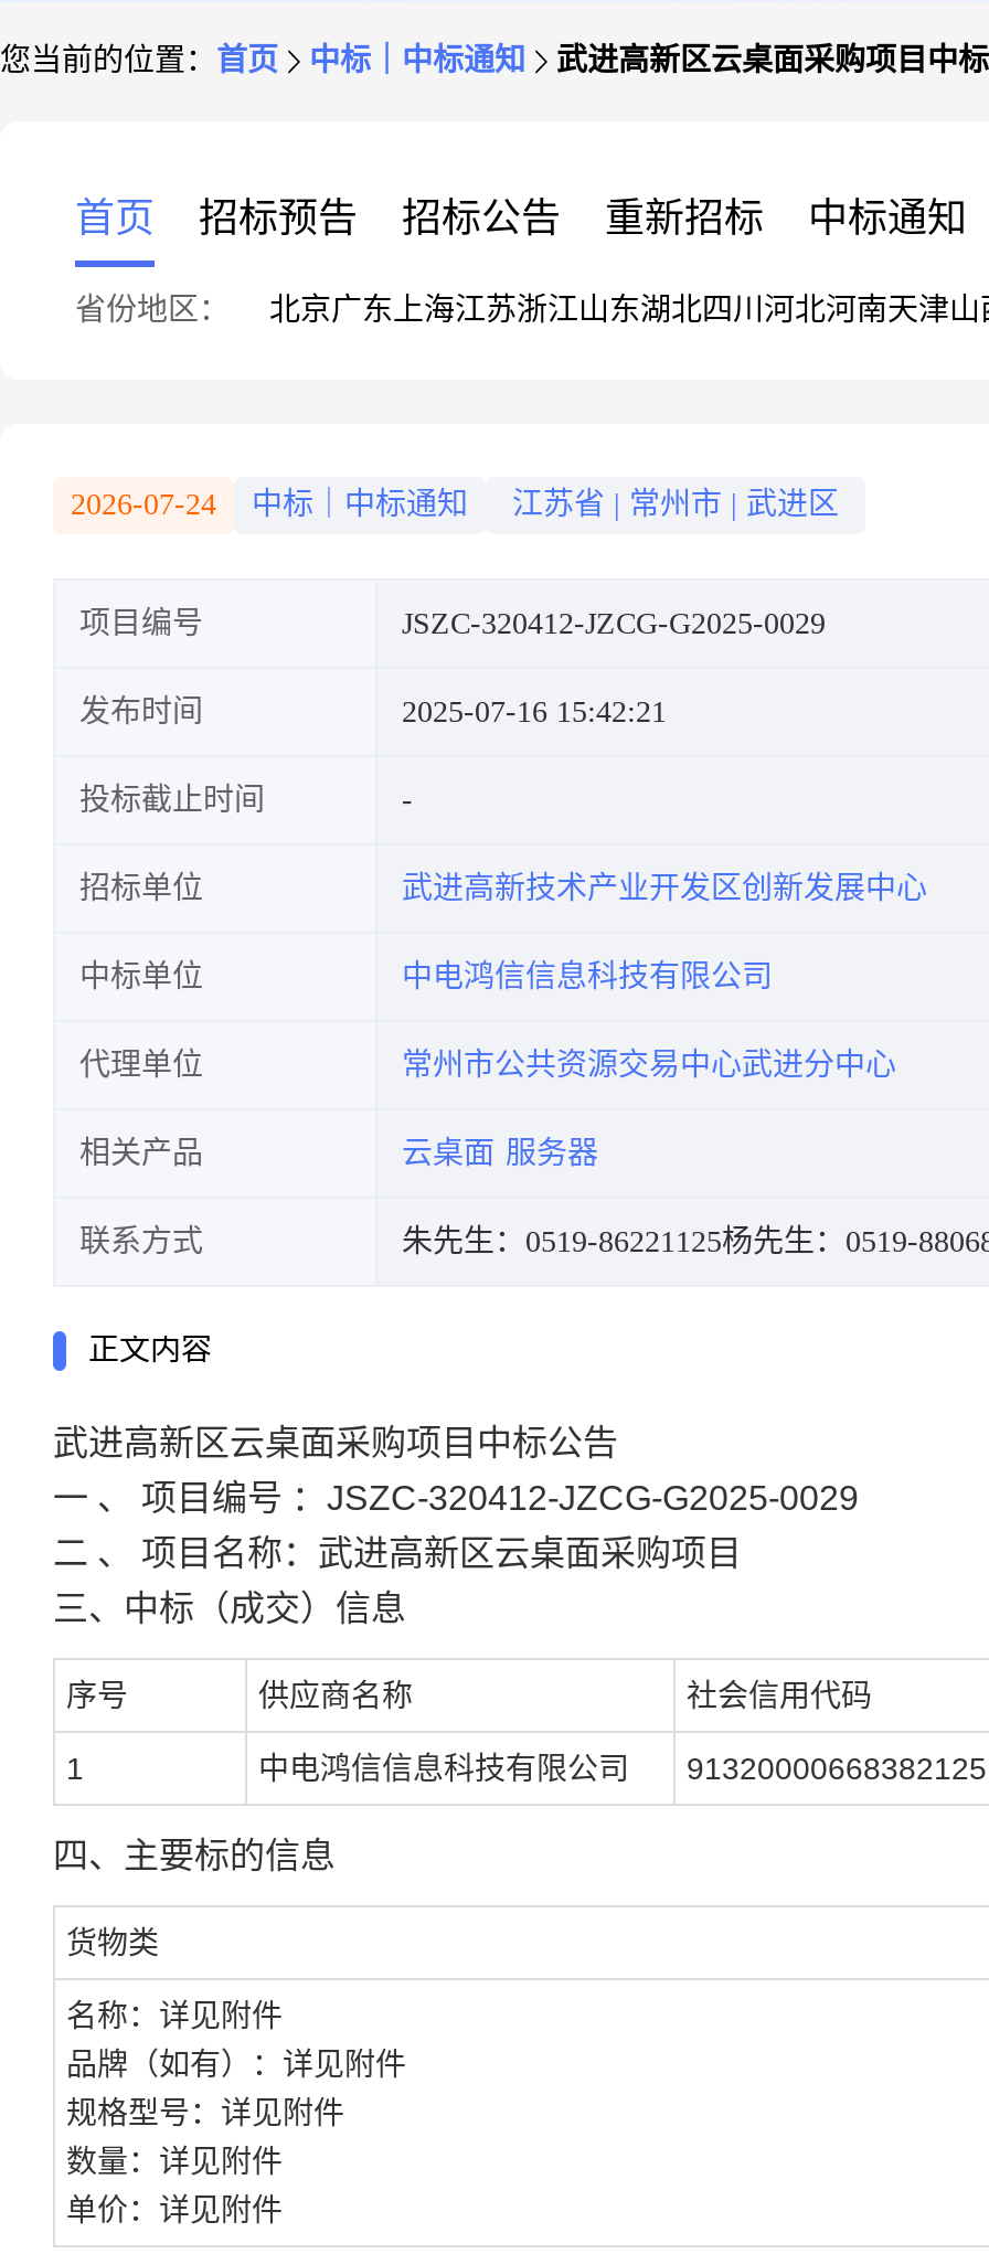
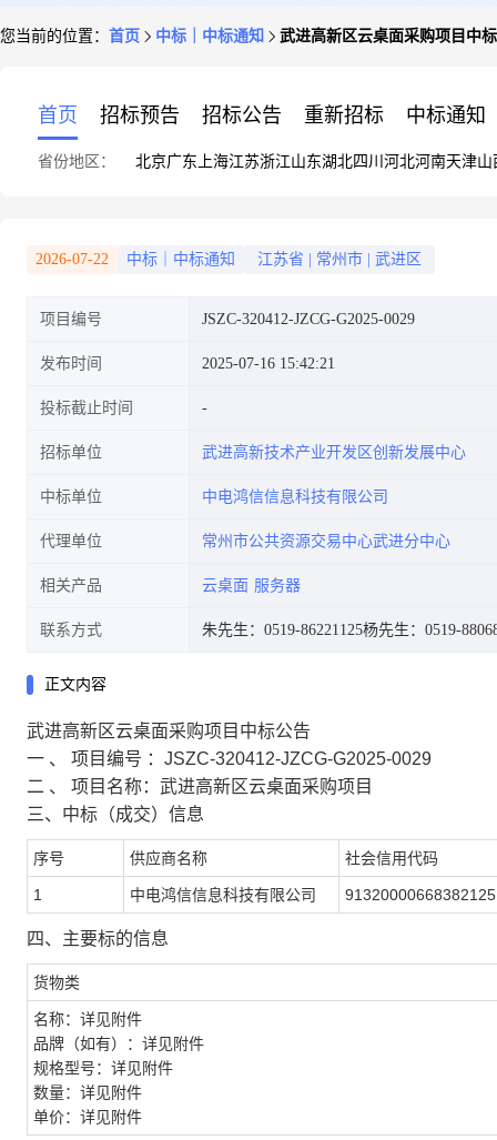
- 2026-07-24
+ 2026-07-22
